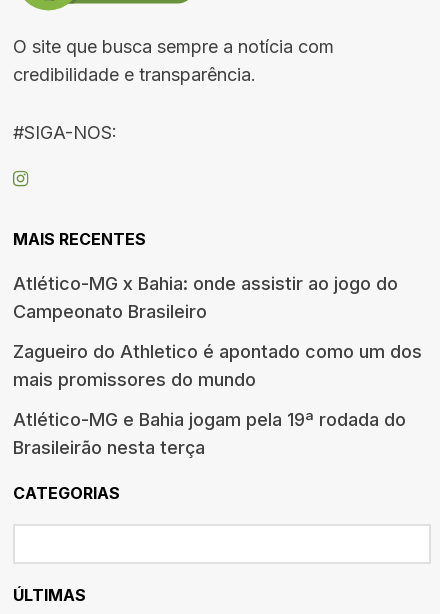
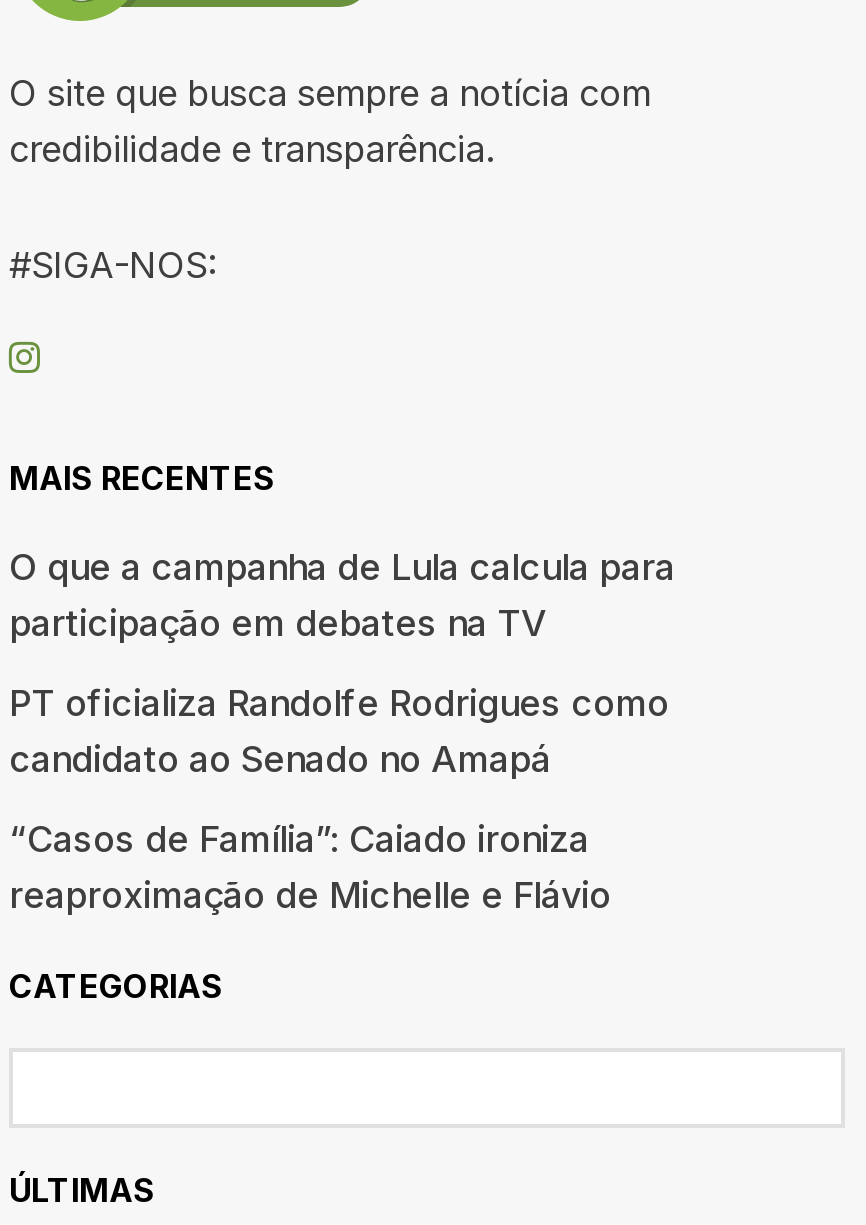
- Atlético-MG x Bahia: onde assistir ao jogo do
- Campeonato Brasileiro
+ O que a campanha de Lula calcula para
+ participação em debates na TV

- Zagueiro do Athletico é apontado como um dos
- mais promissores do mundo
+ PT oficializa Randolfe Rodrigues como
+ candidato ao Senado no Amapá

- Atlético-MG e Bahia jogam pela 19ª rodada do
- Brasileirão nesta terça
+ “Casos de Família”: Caiado ironiza
+ reaproximação de Michelle e Flávio
